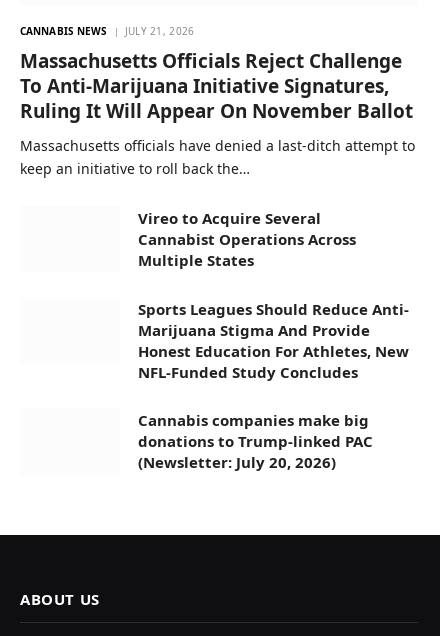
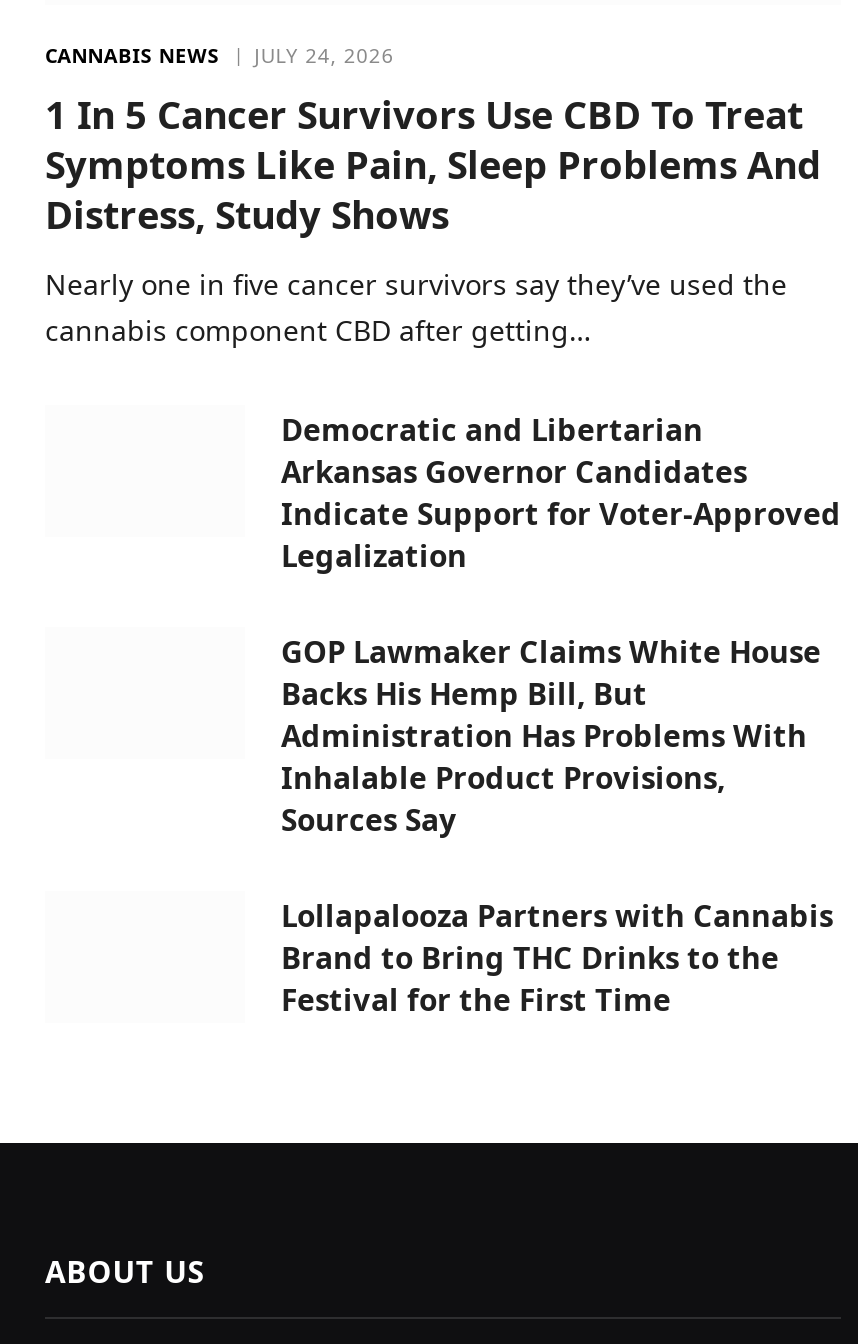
- JULY 21, 2026
- Massachusetts Officials Reject Challenge
- To Anti-Marijuana Initiative Signatures,
- Ruling It Will Appear On November Ballot
+ JULY 24, 2026
+ 1 In 5 Cancer Survivors Use CBD To Treat
+ Symptoms Like Pain, Sleep Problems And
+ Distress, Study Shows

- Massachusetts officials have denied a last-ditch attempt to
- keep an initiative to roll back the…
+ Nearly one in five cancer survivors say they’ve used the
+ cannabis component CBD after getting…

- Vireo to Acquire Several
- Cannabist Operations Across
- Multiple States
+ Democratic and Libertarian
+ Arkansas Governor Candidates
+ Indicate Support for Voter-Approved
+ Legalization

- Sports Leagues Should Reduce Anti-
- Marijuana Stigma And Provide
- Honest Education For Athletes, New
- NFL-Funded Study Concludes
+ GOP Lawmaker Claims White House
+ Backs His Hemp Bill, But
+ Administration Has Problems With
+ Inhalable Product Provisions,
+ Sources Say

- Cannabis companies make big
- donations to Trump-linked PAC
- (Newsletter: July 20, 2026)
+ Lollapalooza Partners with Cannabis
+ Brand to Bring THC Drinks to the
+ Festival for the First Time
